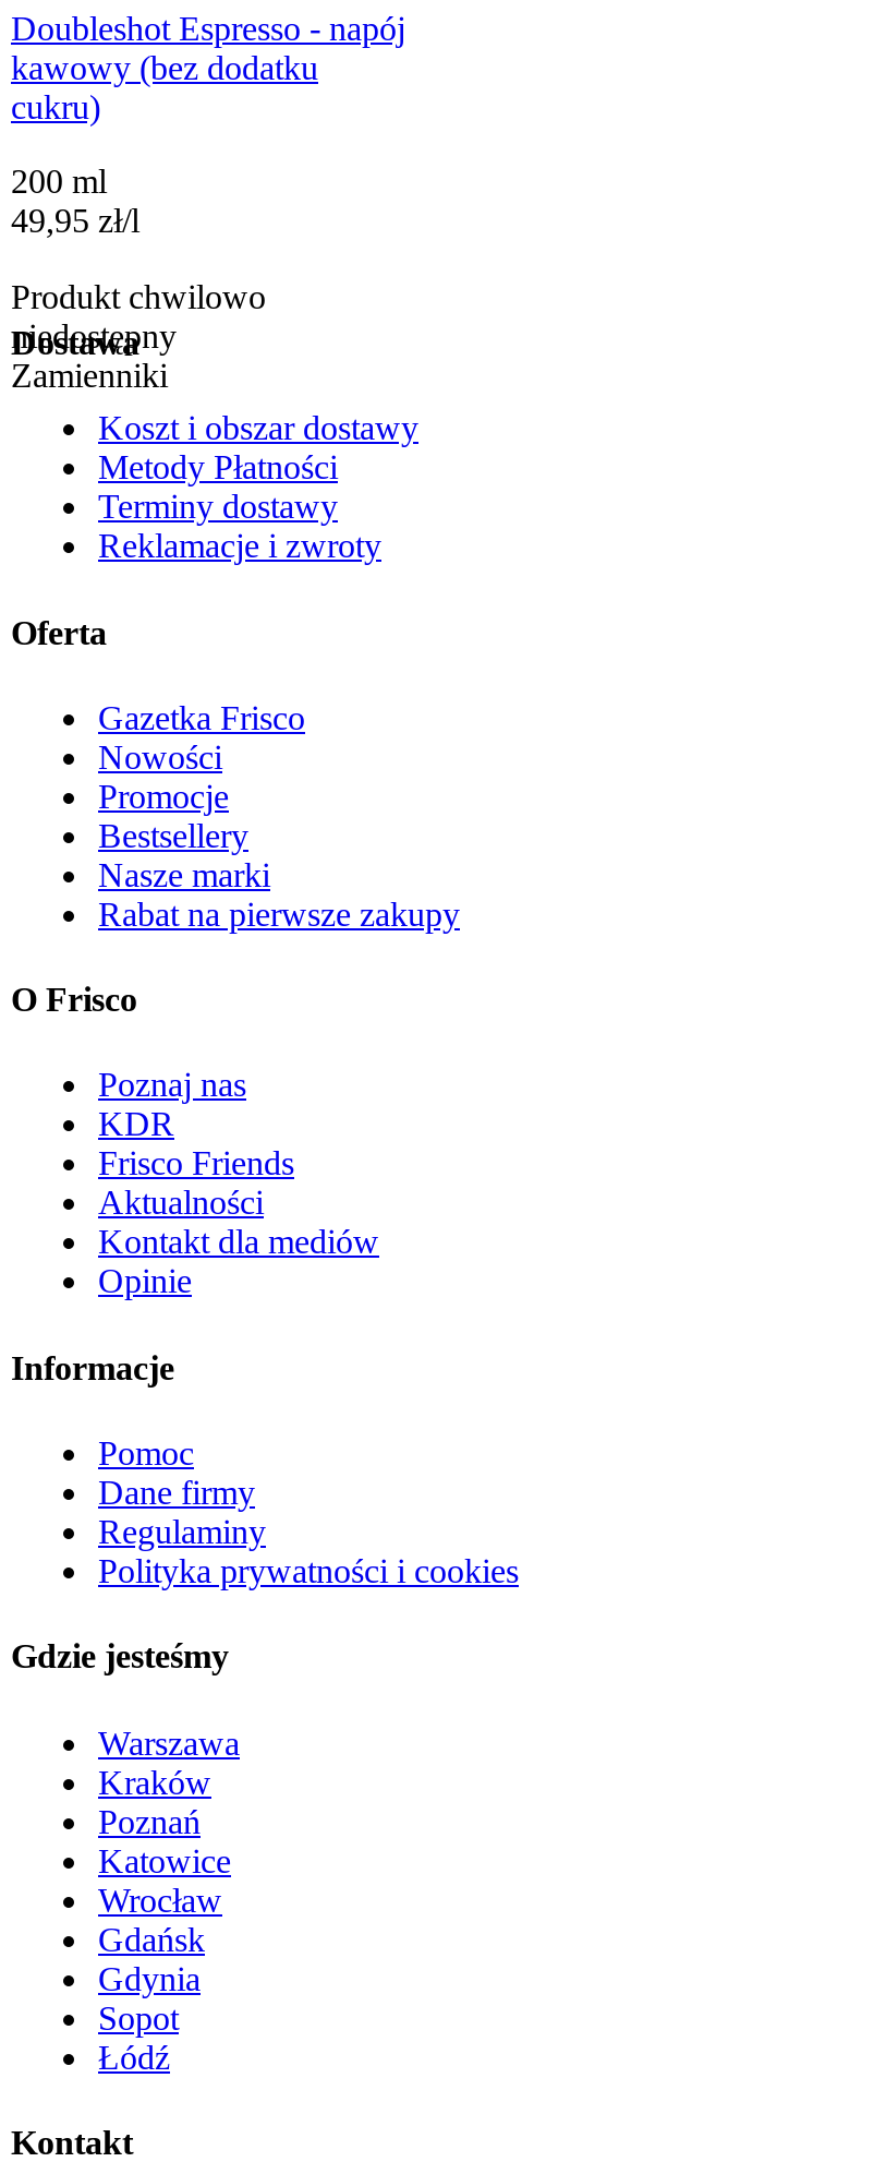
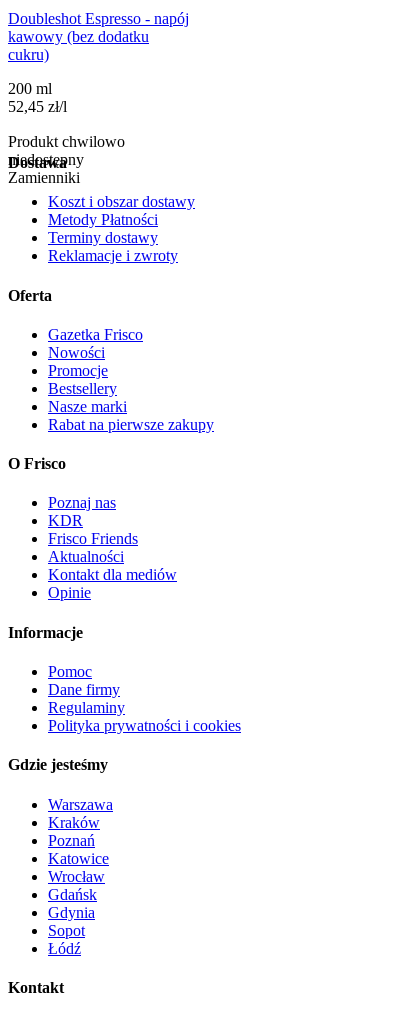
- 49,95 zł/l
+ 52,45 zł/l
